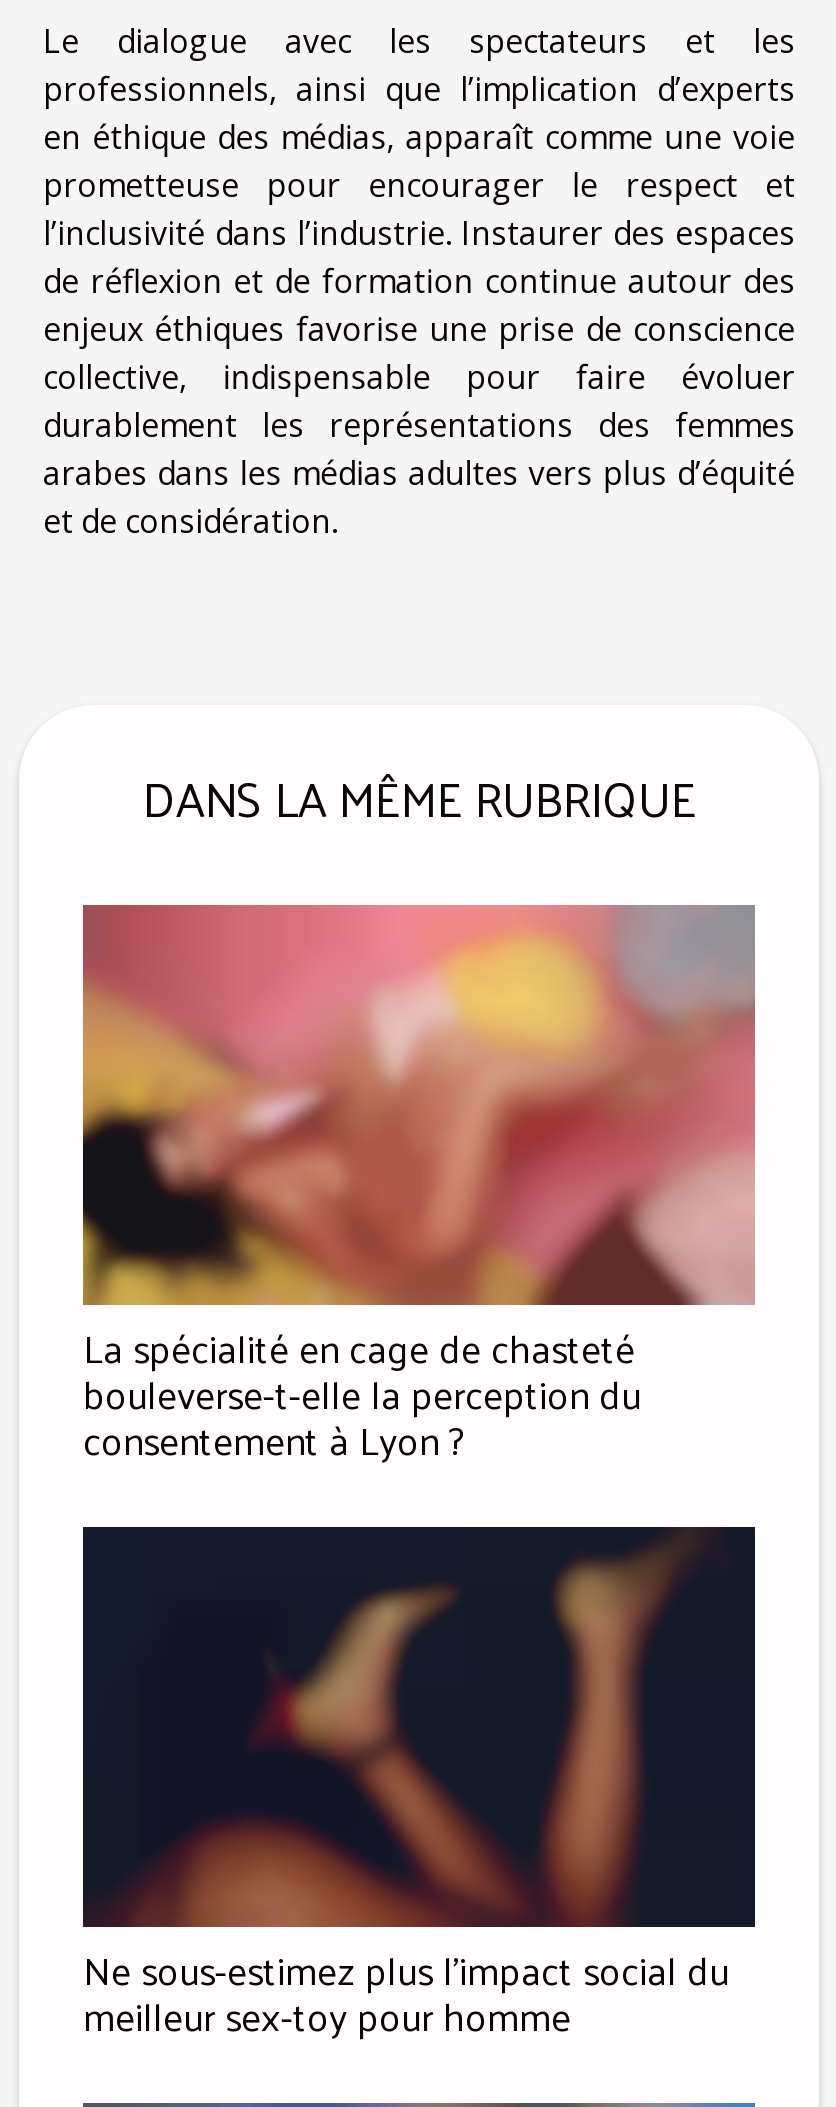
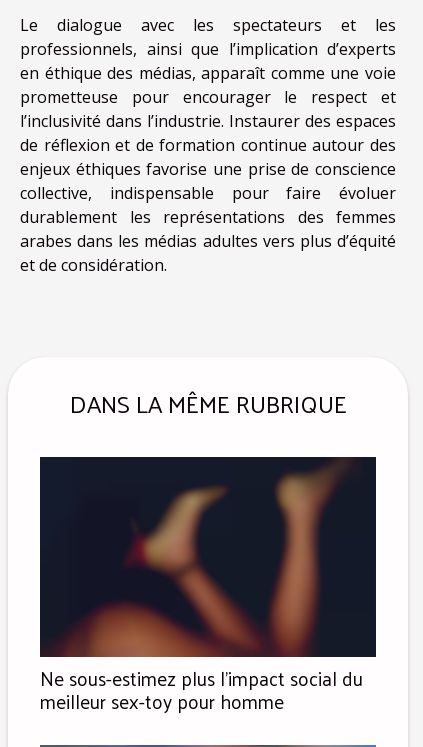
- [image]
- La spécialité en cage de chasteté
- bouleverse-t-elle la perception du
- consentement à Lyon ?
